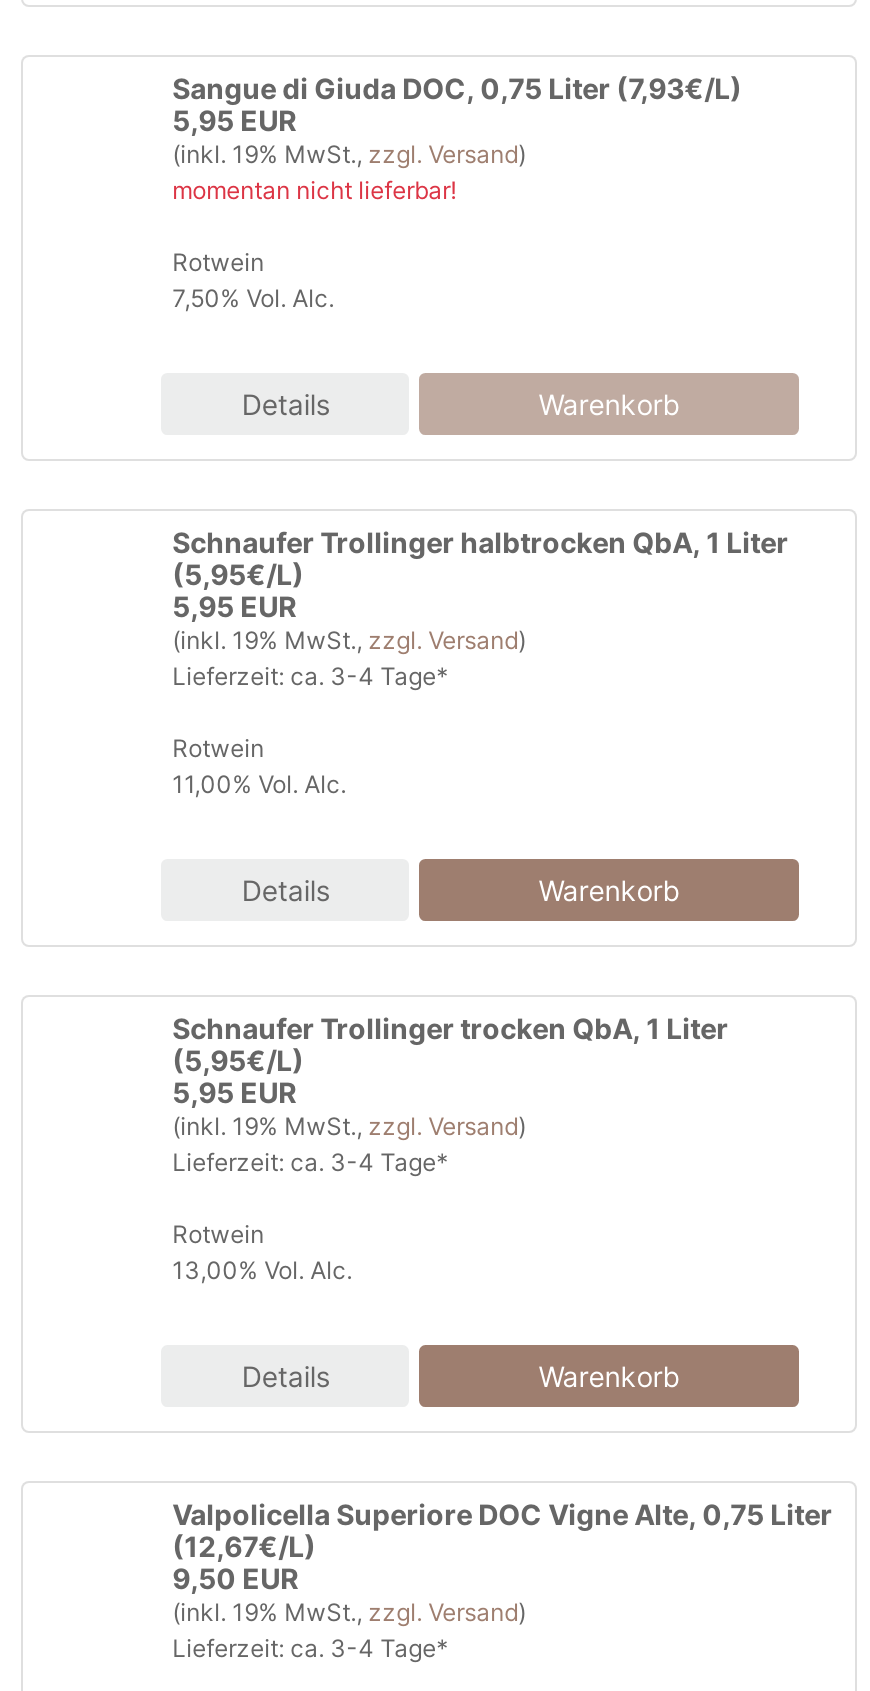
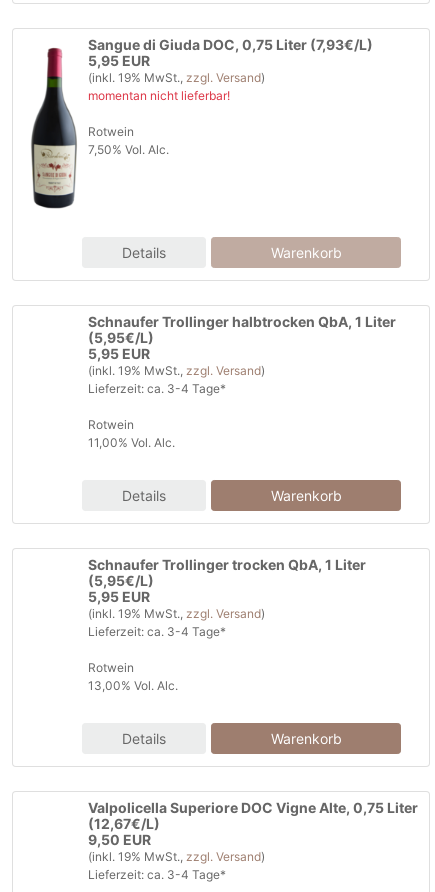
+ [image]
